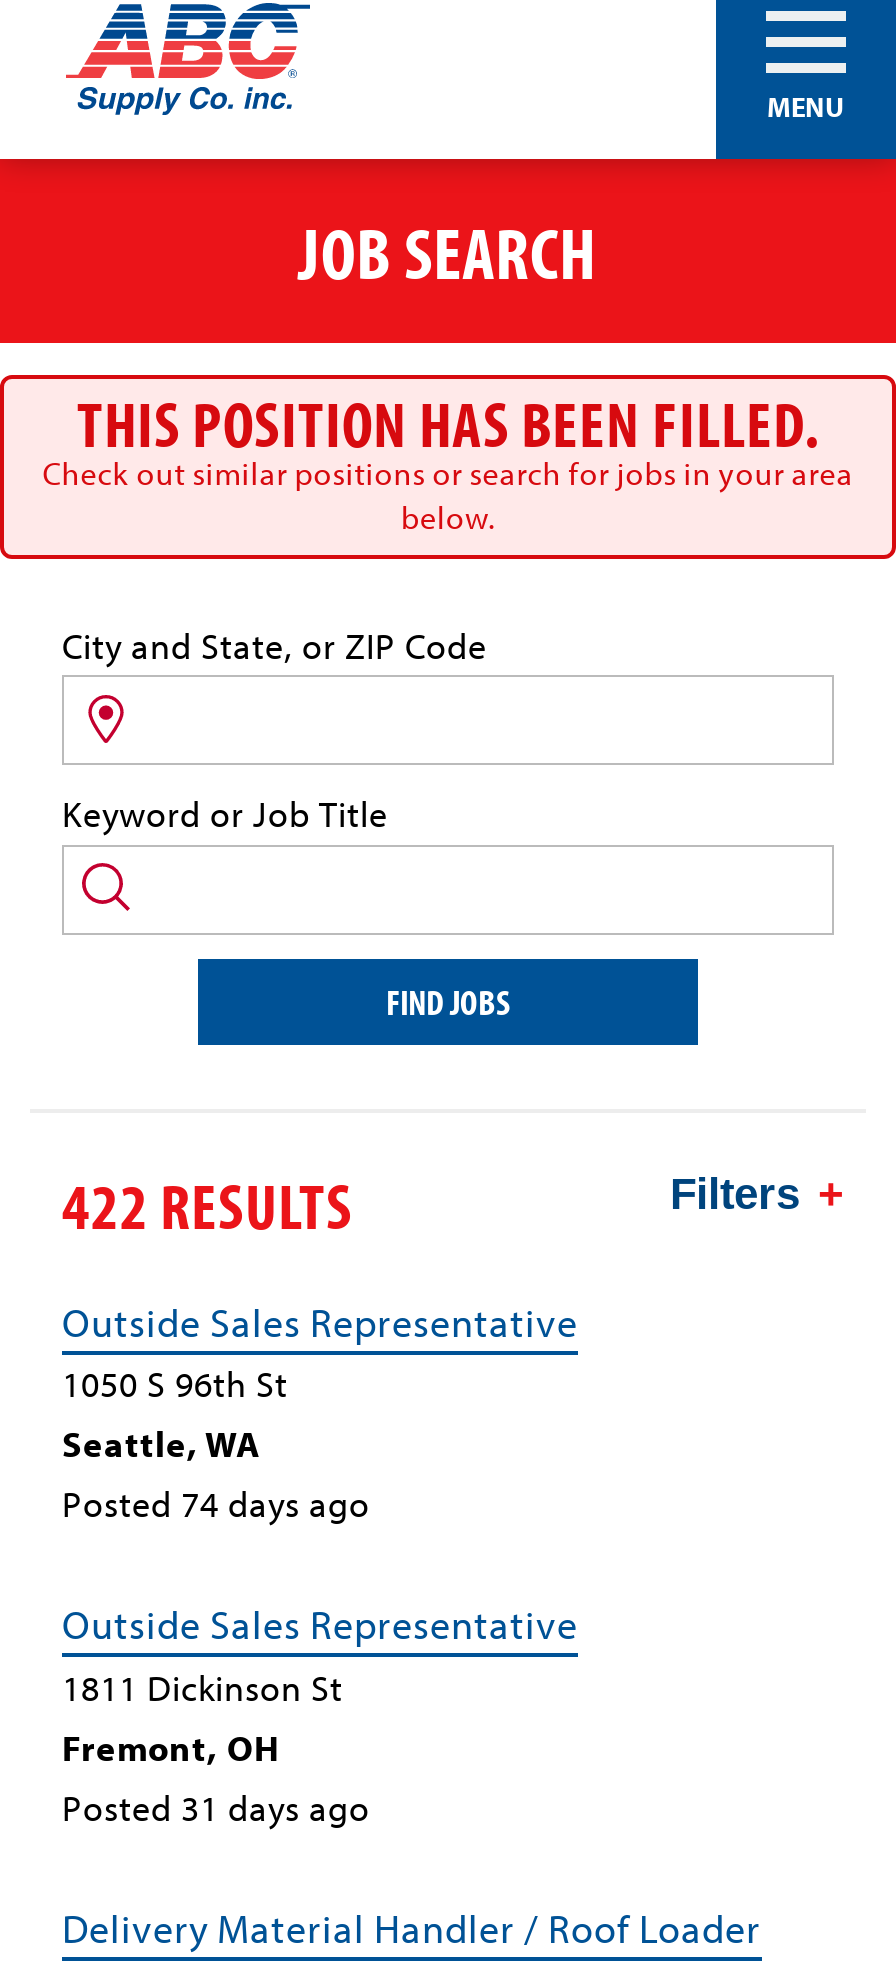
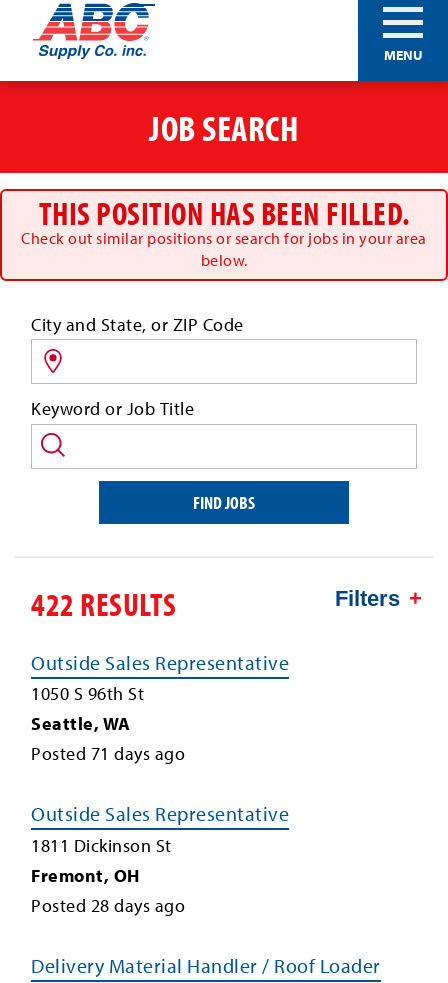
- Posted 74 days ago
+ Posted 71 days ago

- Posted 31 days ago
+ Posted 28 days ago
